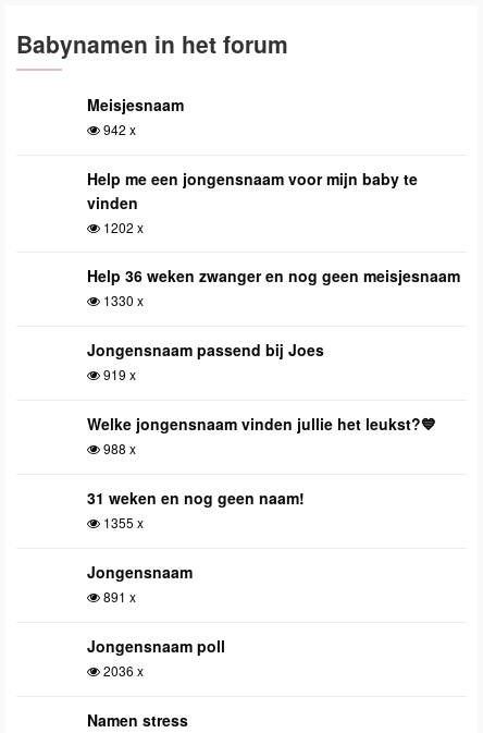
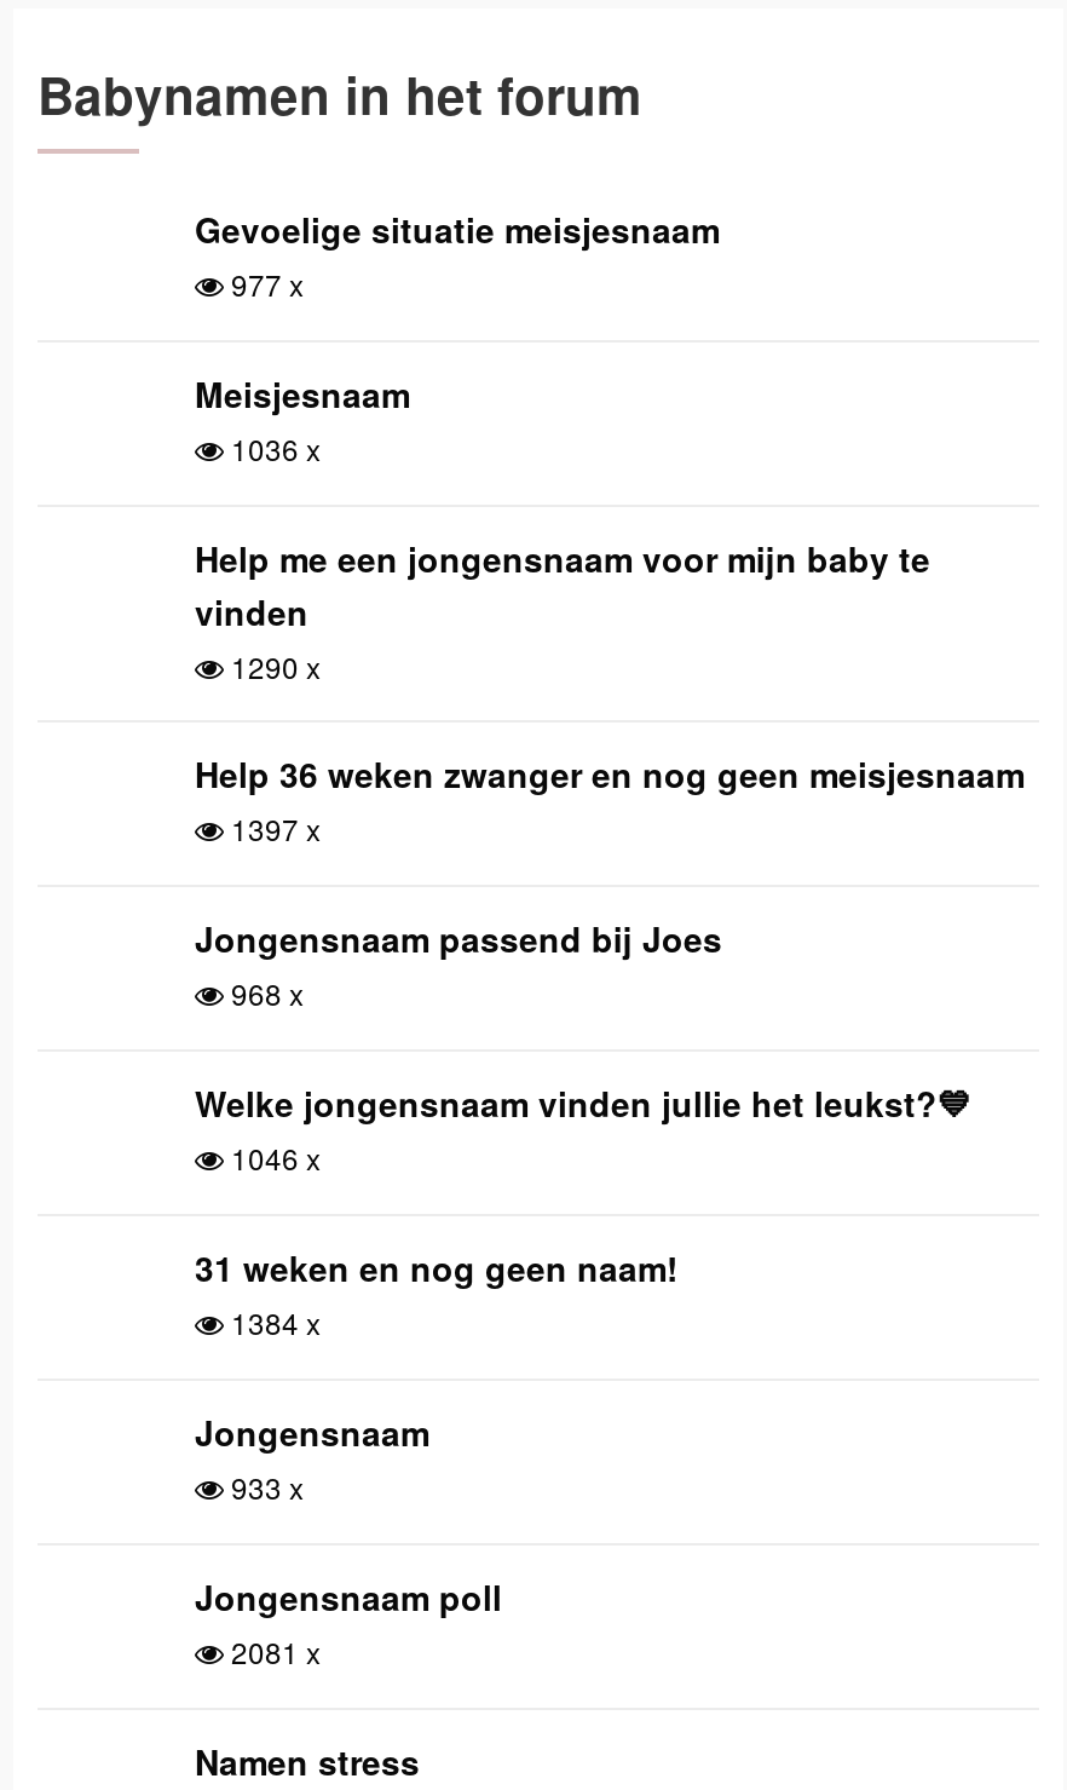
+ Gevoelige situatie meisjesnaam
+ 977 x

- 942 x
+ 1036 x

- 1202 x
+ 1290 x

- 1330 x
+ 1397 x

- 919 x
+ 968 x

- 988 x
+ 1046 x

- 1355 x
+ 1384 x

- 891 x
+ 933 x

- 2036 x
+ 2081 x
